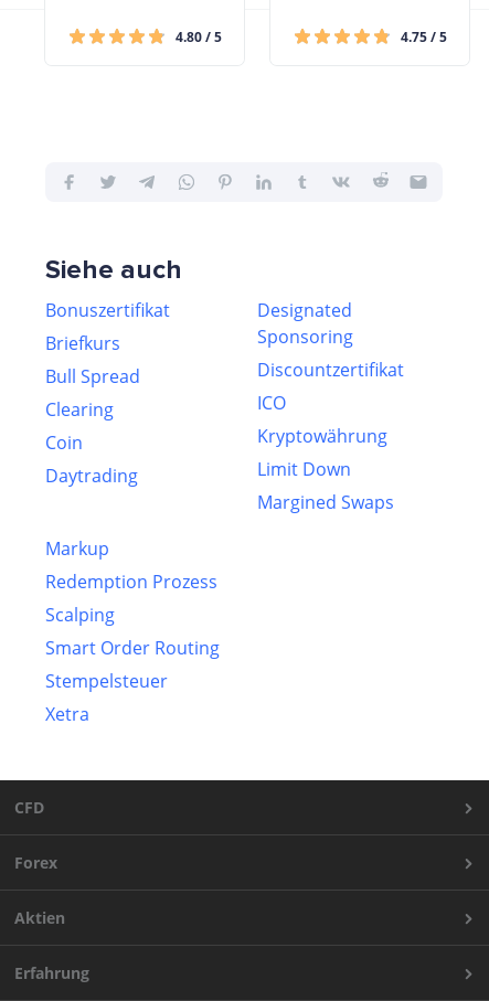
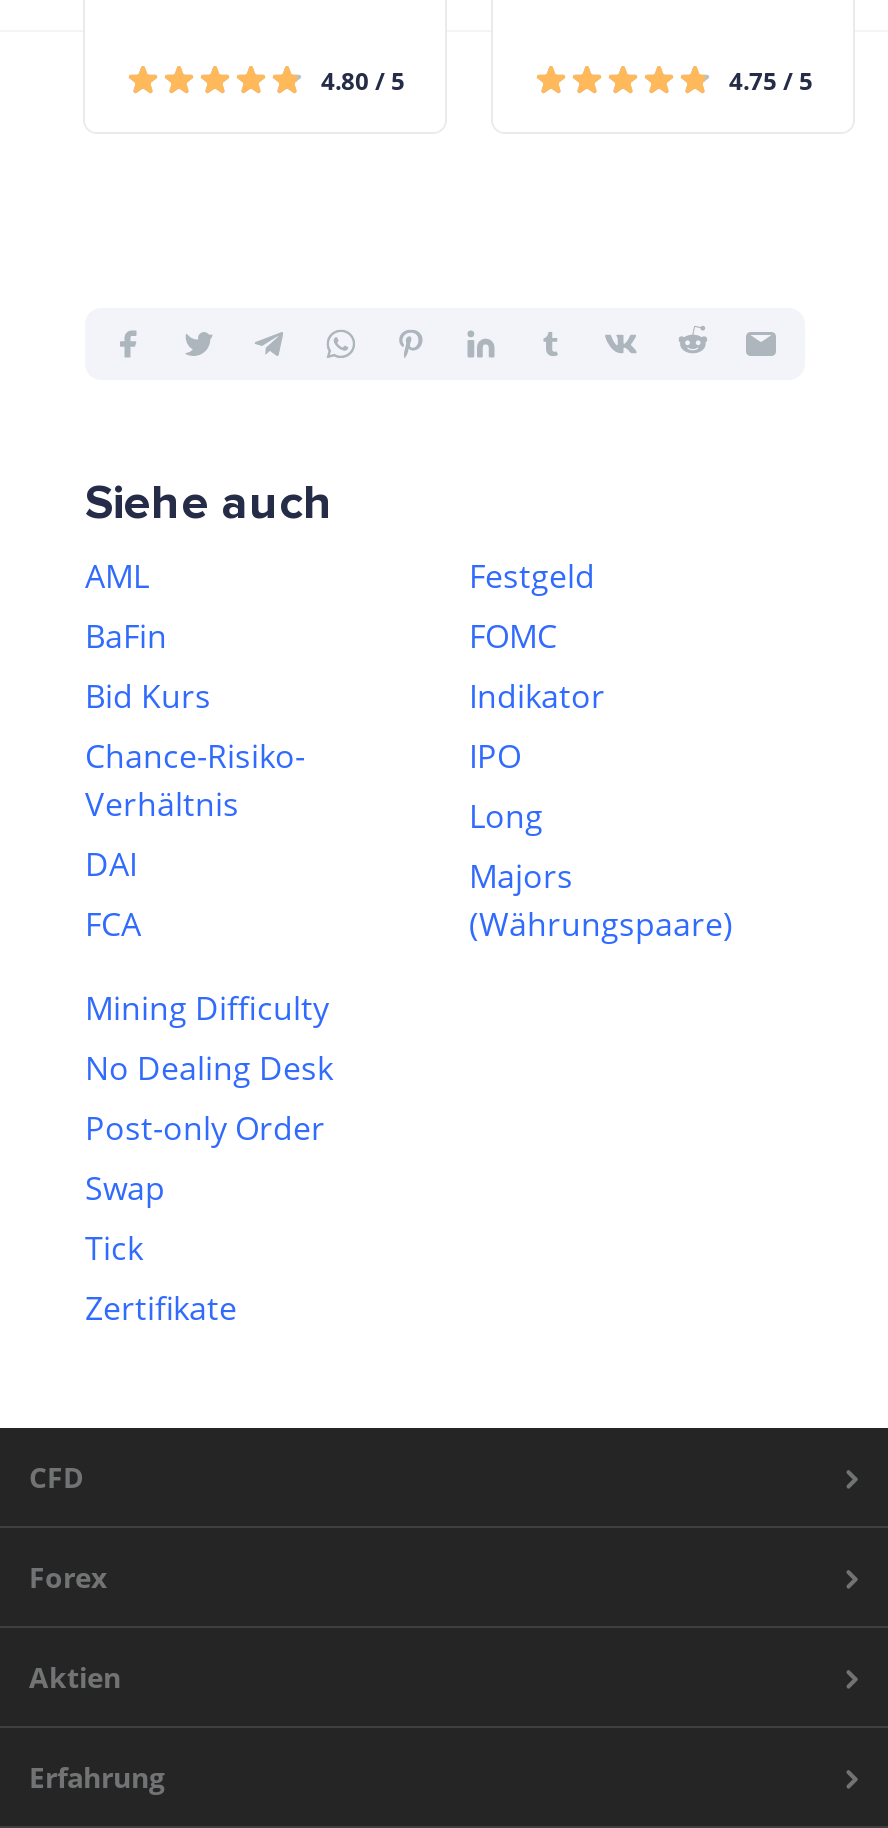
- Bonuszertifikat
- Briefkurs
- Bull Spread
- Clearing
- Coin
- Daytrading
+ AML
+ BaFin
+ Bid Kurs
+ Chance-Risiko-
+ Verhältnis
+ DAI
+ FCA

- Designated
- Sponsoring
- Discountzertifikat
- ICO
- Kryptowährung
- Limit Down
- Margined Swaps
+ Festgeld
+ FOMC
+ Indikator
+ IPO
+ Long
+ Majors
+ (Währungspaare)

- Markup
- Redemption Prozess
- Scalping
- Smart Order Routing
- Stempelsteuer
- Xetra
+ Mining Difficulty
+ No Dealing Desk
+ Post-only Order
+ Swap
+ Tick
+ Zertifikate
